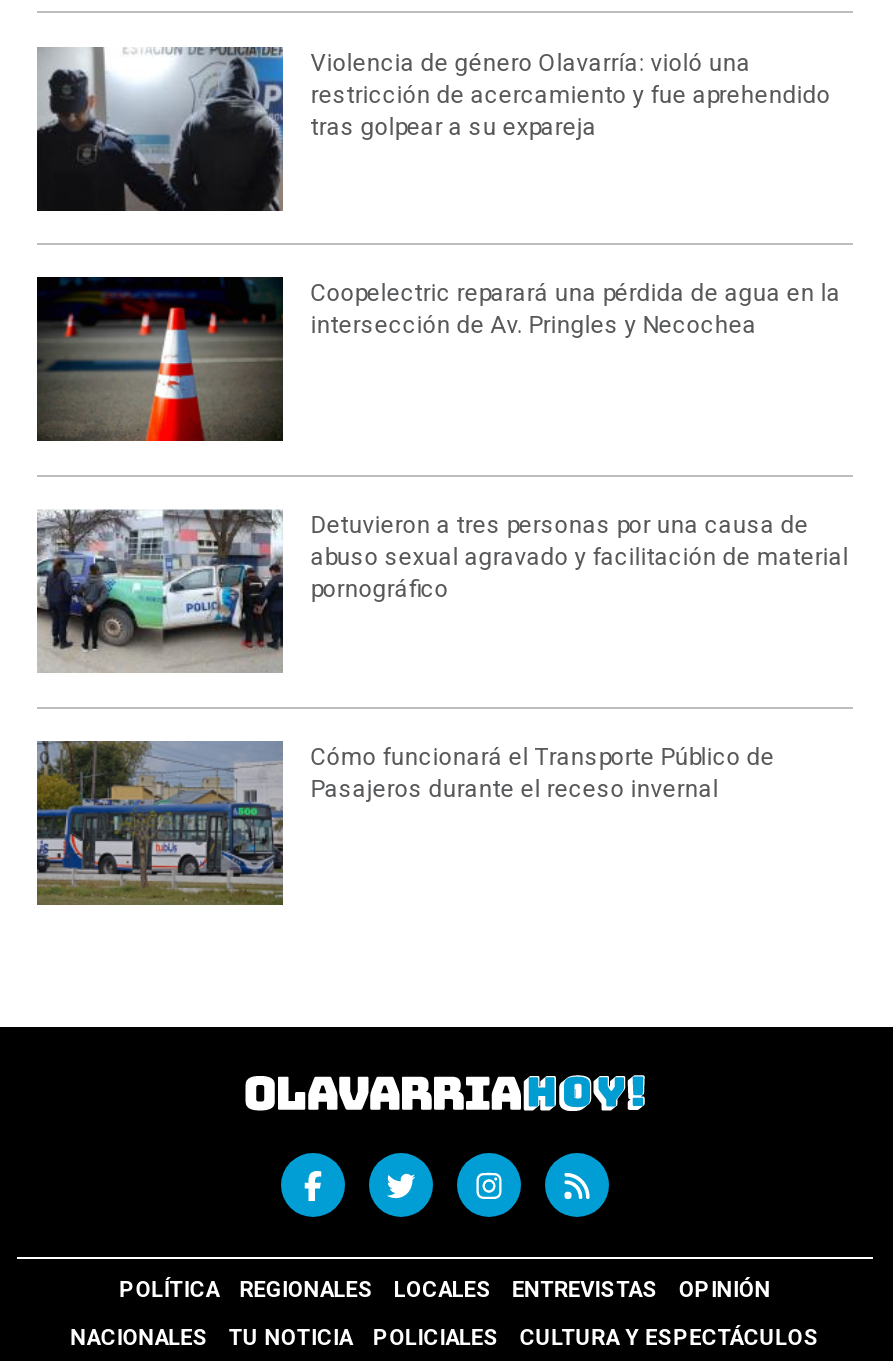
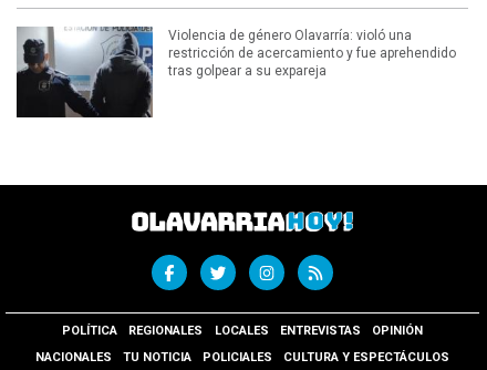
- [image]
- Coopelectric reparará una pérdida de agua en la
- intersección de Av. Pringles y Necochea

- [image]
- Detuvieron a tres personas por una causa de
- abuso sexual agravado y facilitación de material
- pornográfico

- [image]
- Cómo funcionará el Transporte Público de
- Pasajeros durante el receso invernal
